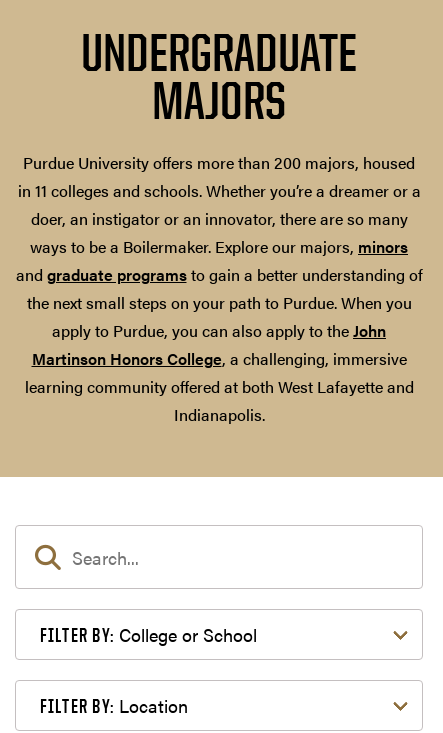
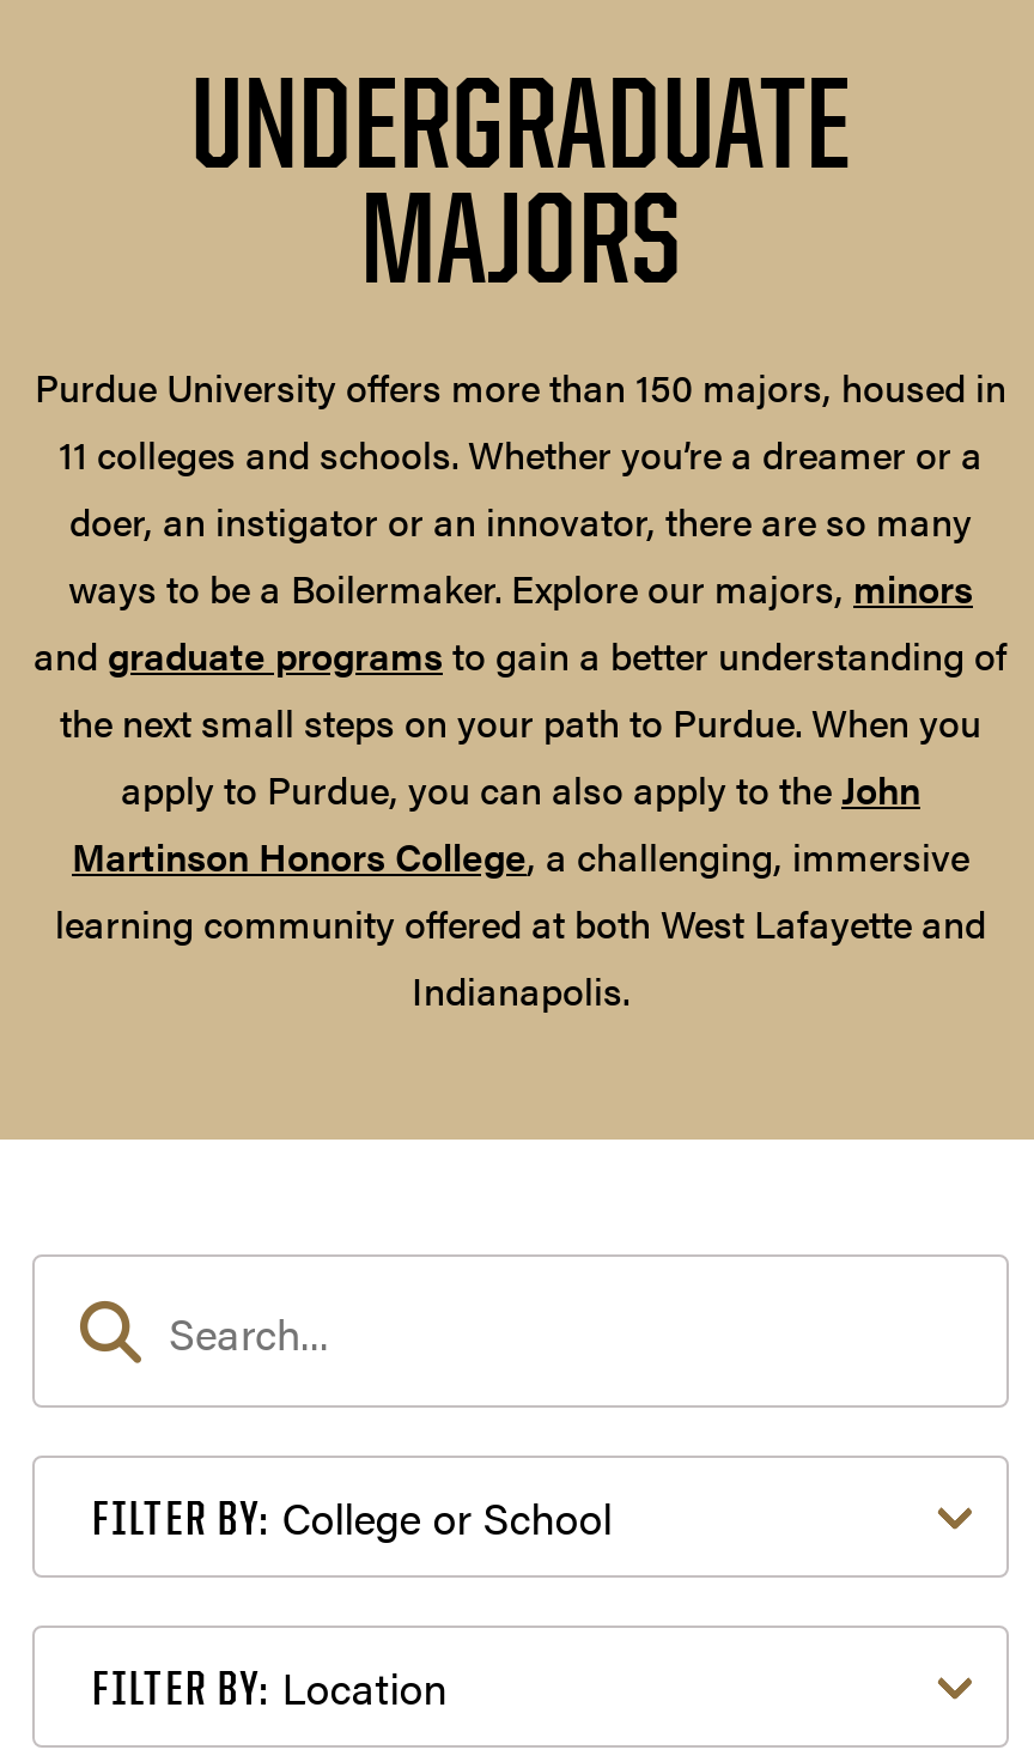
- Purdue University offers more than 200 majors, housed
- in 11 colleges and schools. Whether you’re a dreamer or a
+ Purdue University offers more than 150 majors, housed in
+ 11 colleges and schools. Whether you’re a dreamer or a
